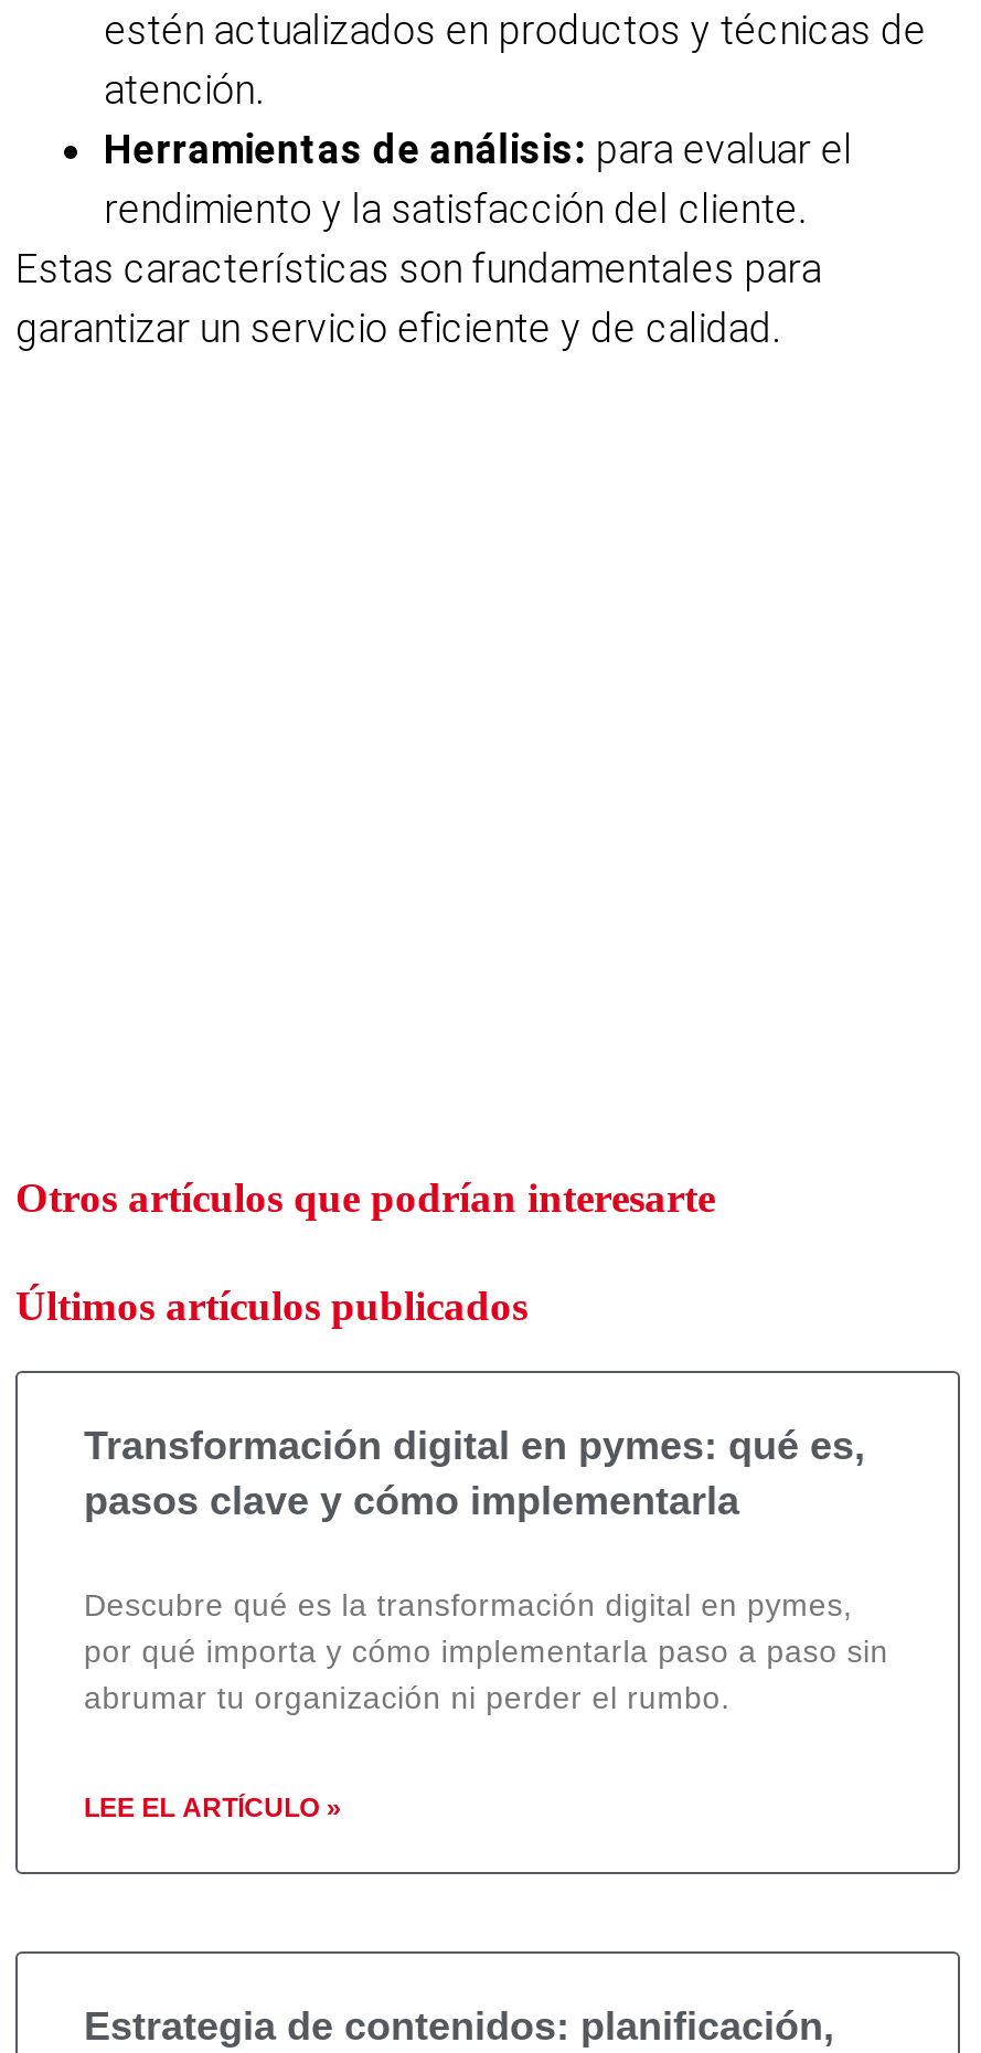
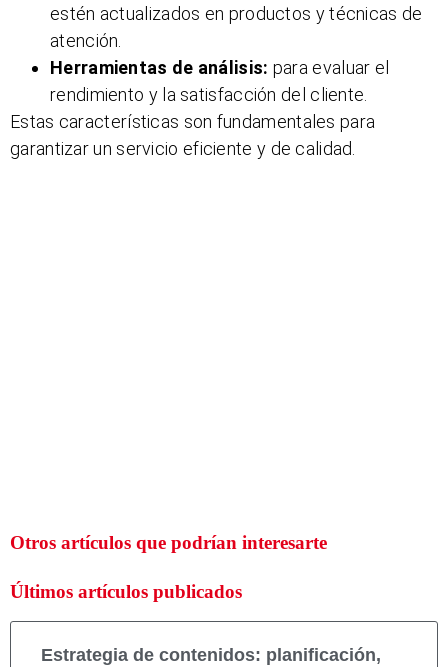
- Transformación digital en pymes: qué es,
- pasos clave y cómo implementarla
- Descubre qué es la transformación digital en pymes,
- por qué importa y cómo implementarla paso a paso sin
- abrumar tu organización ni perder el rumbo.
- LEE EL ARTÍCULO »
